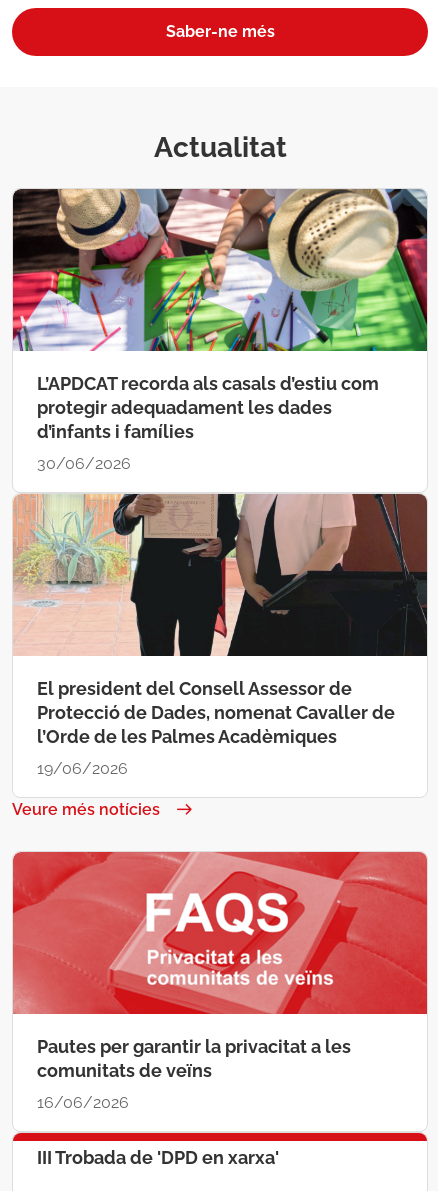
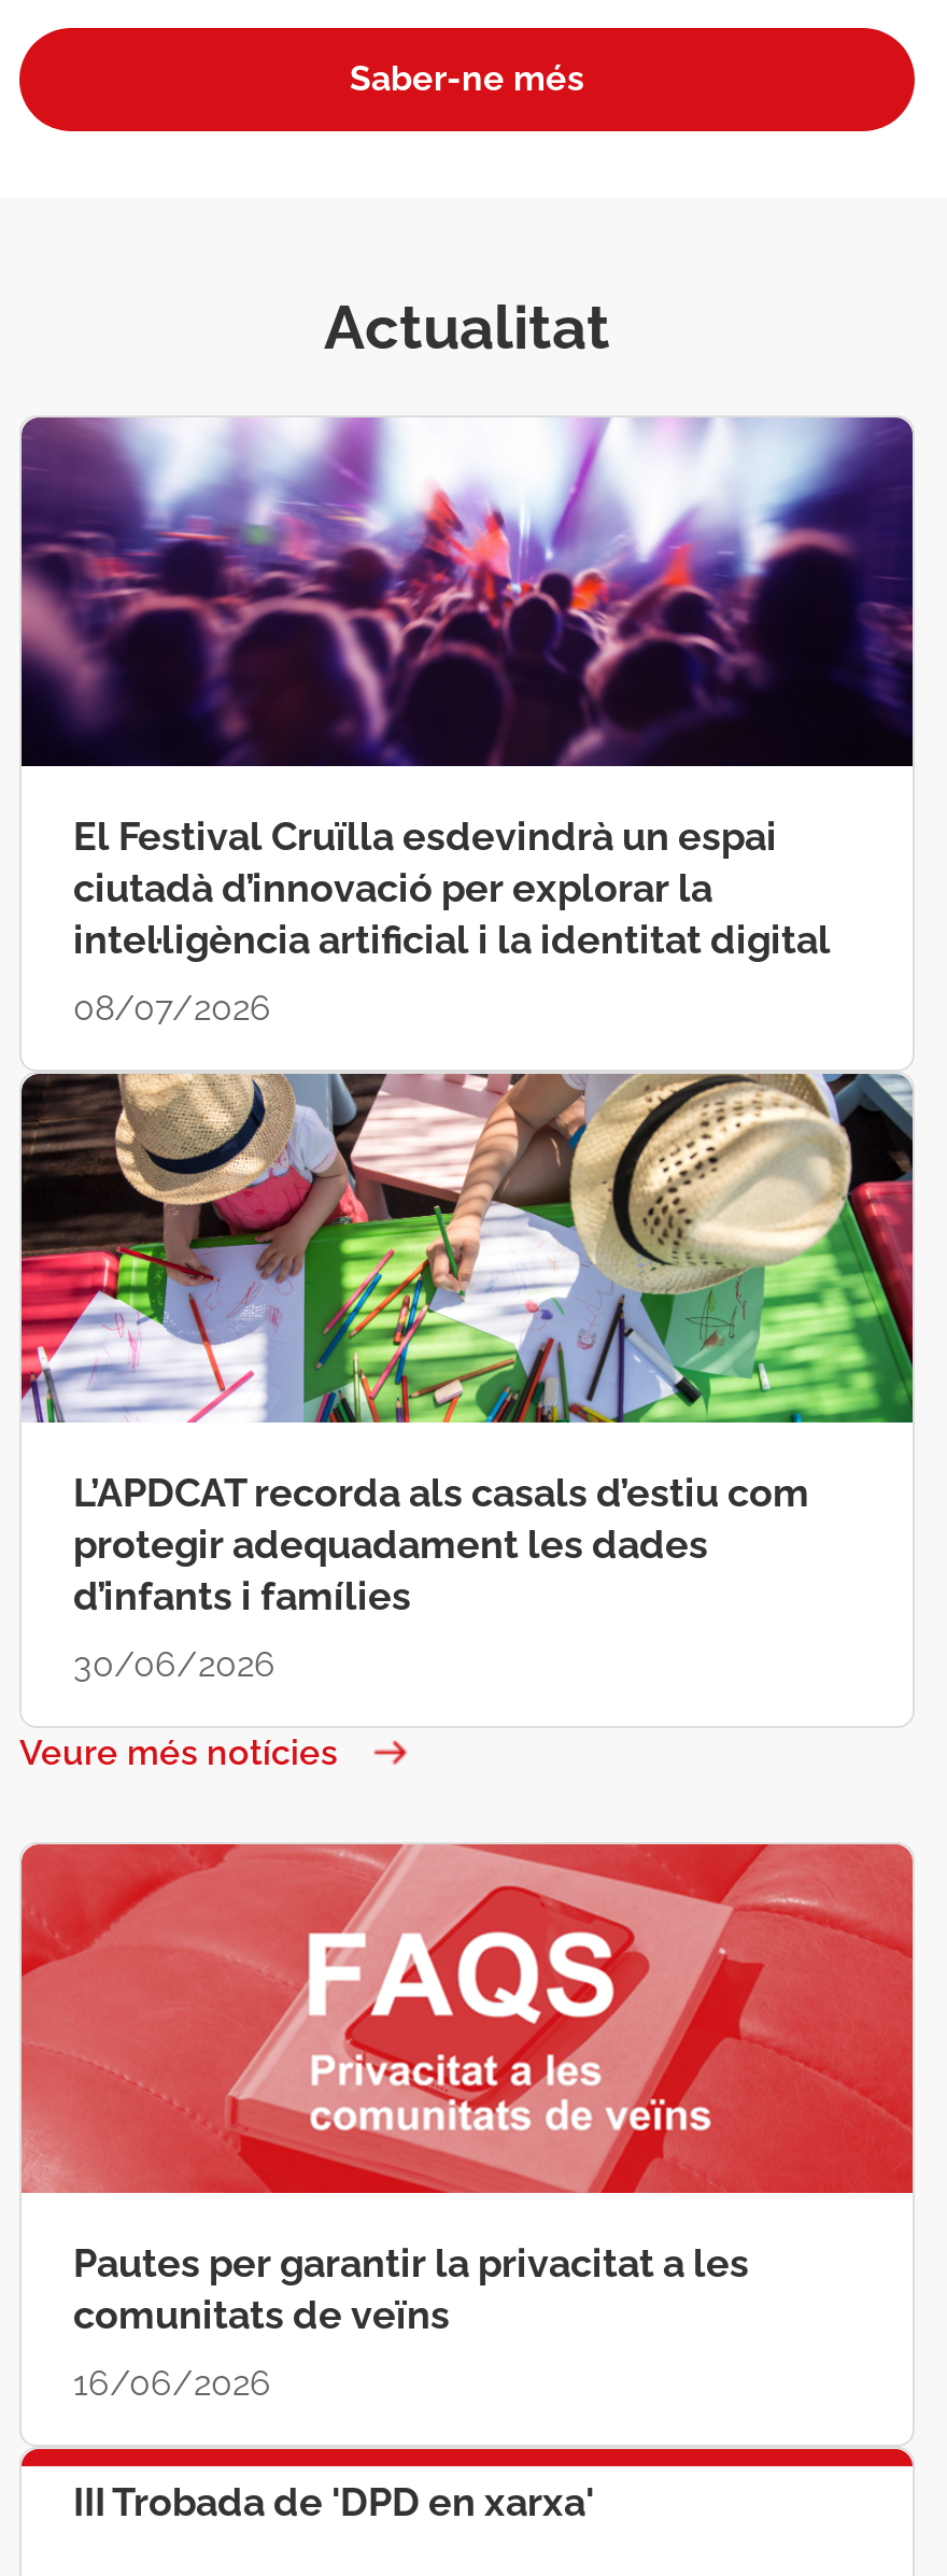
+ [image]
+ El Festival Cruïlla esdevindrà un espai
+ ciutadà d’innovació per explorar la
+ intel·ligència artificial i la identitat digital
+ 08/07/2026

moved down: [image] | L’APDCAT recorda als casals d’estiu com | protegir adequadament les dades | d’infants i famílies | 30/06/2026

- [image]
- El president del Consell Assessor de
- Protecció de Dades, nomenat Cavaller de
- l’Orde de les Palmes Acadèmiques
- 19/06/2026
